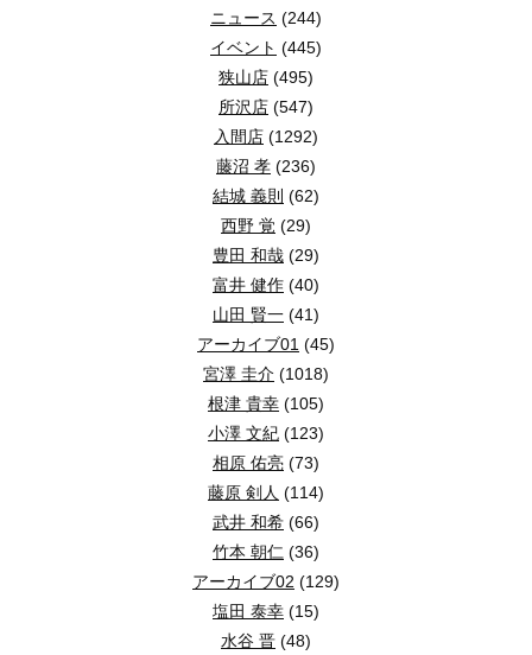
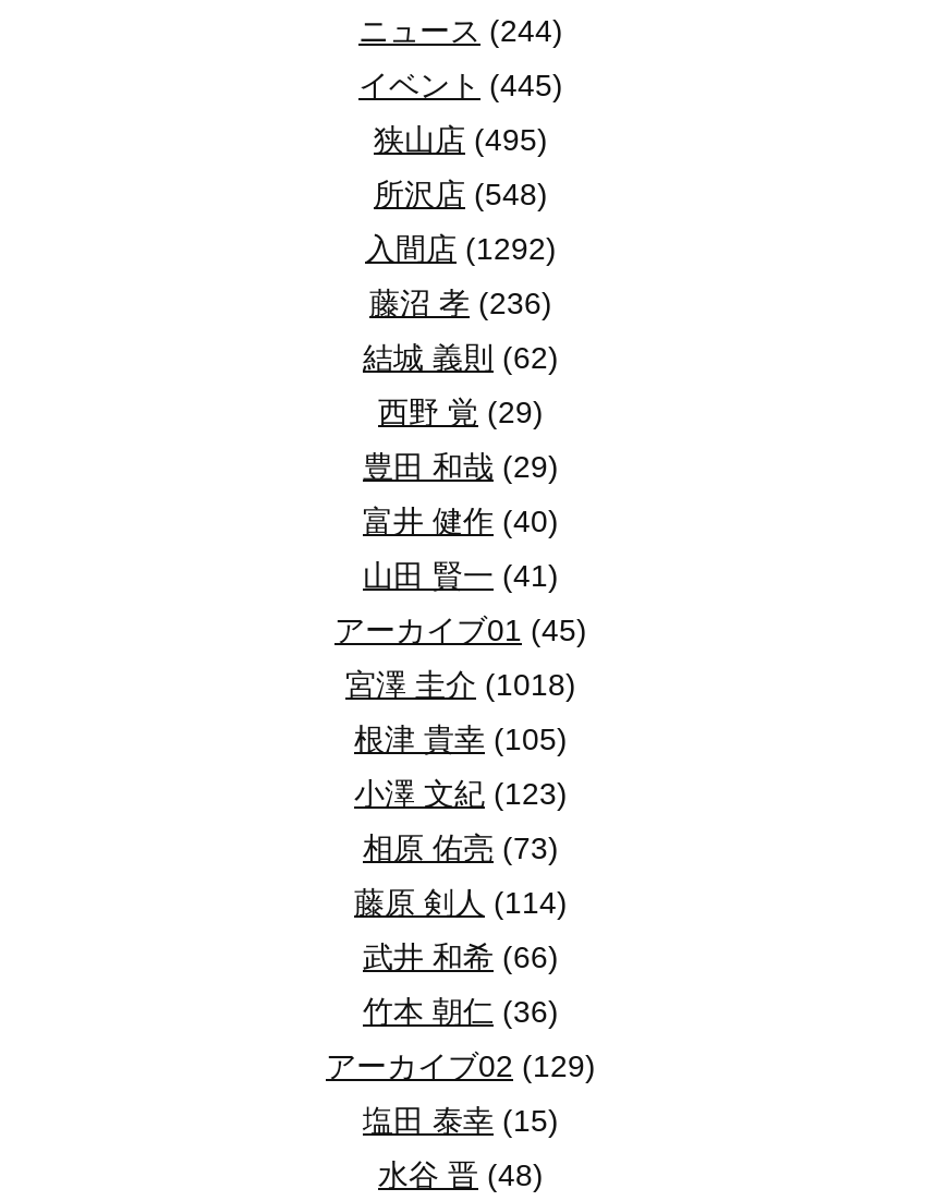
- 所沢店(547)
+ 所沢店(548)
